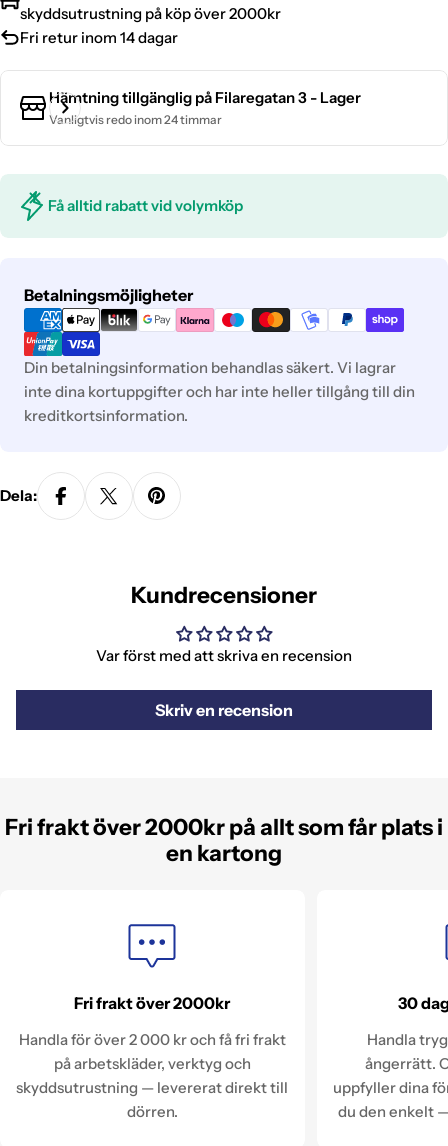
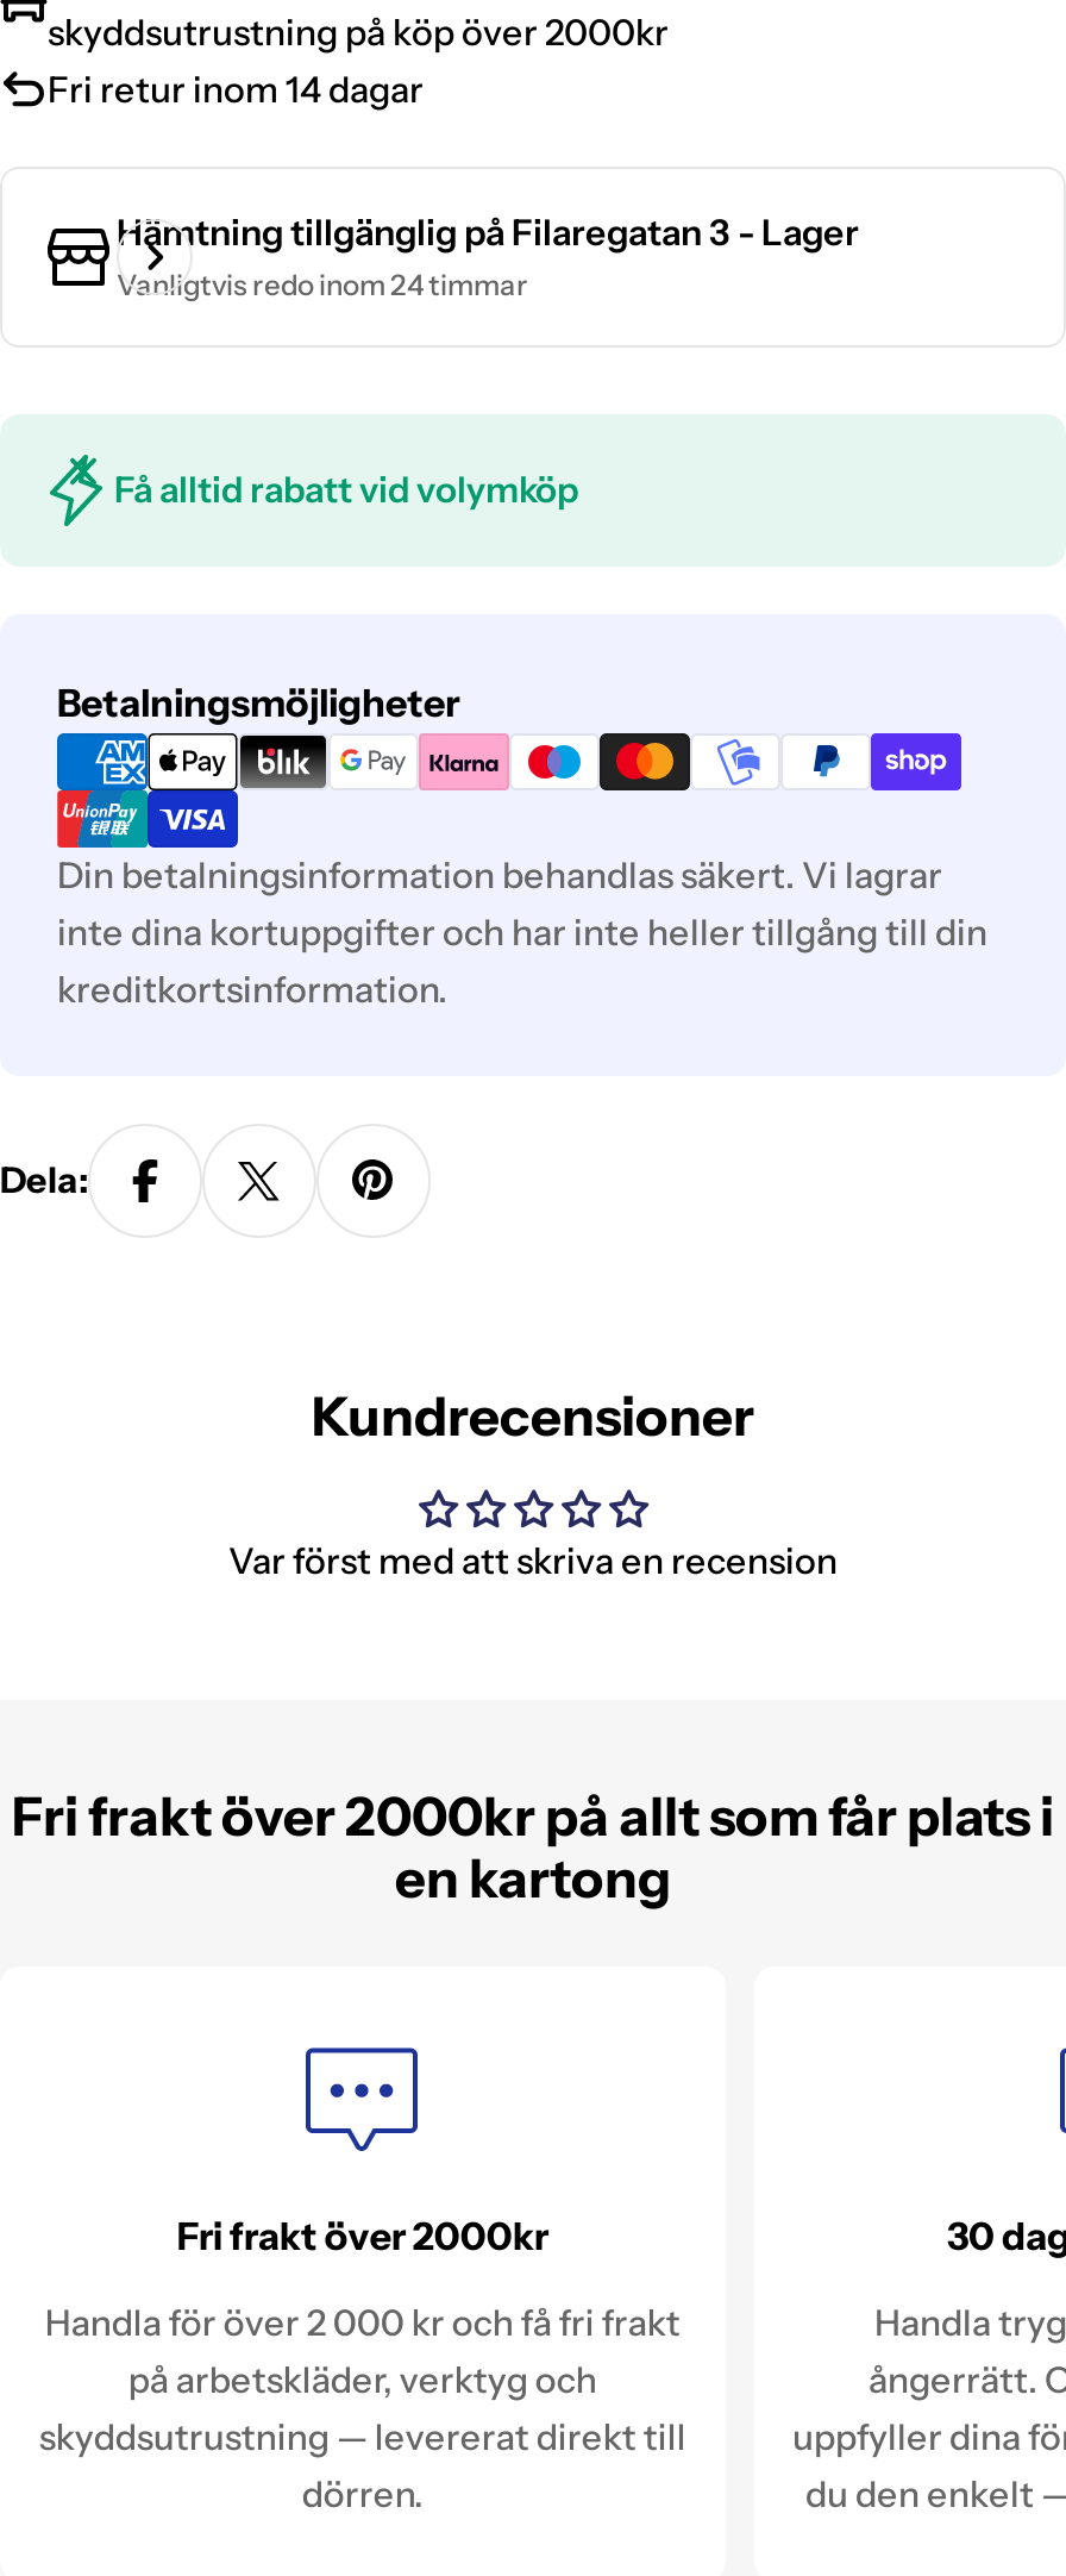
- Skriv en recension
